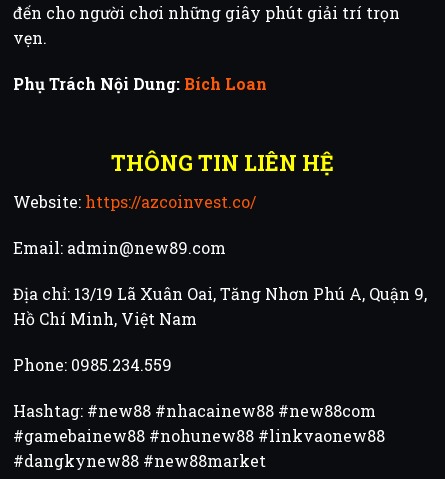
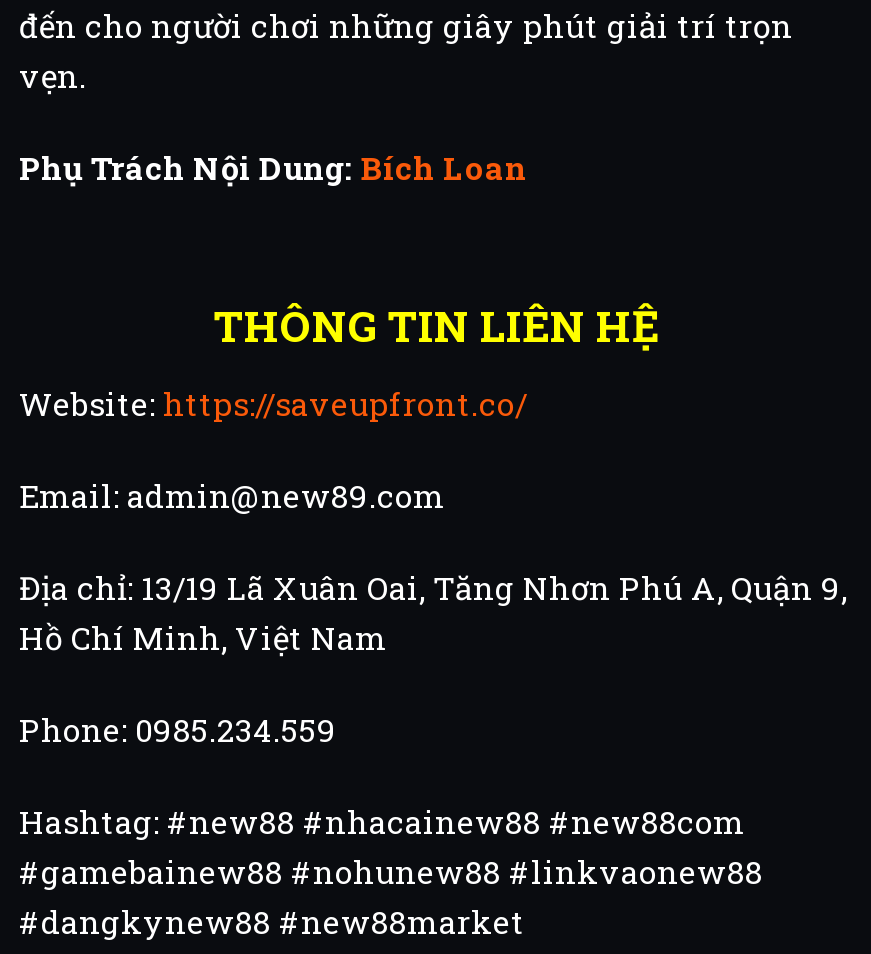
- Website: https://azcoinvest.co/
+ Website: https://saveupfront.co/
